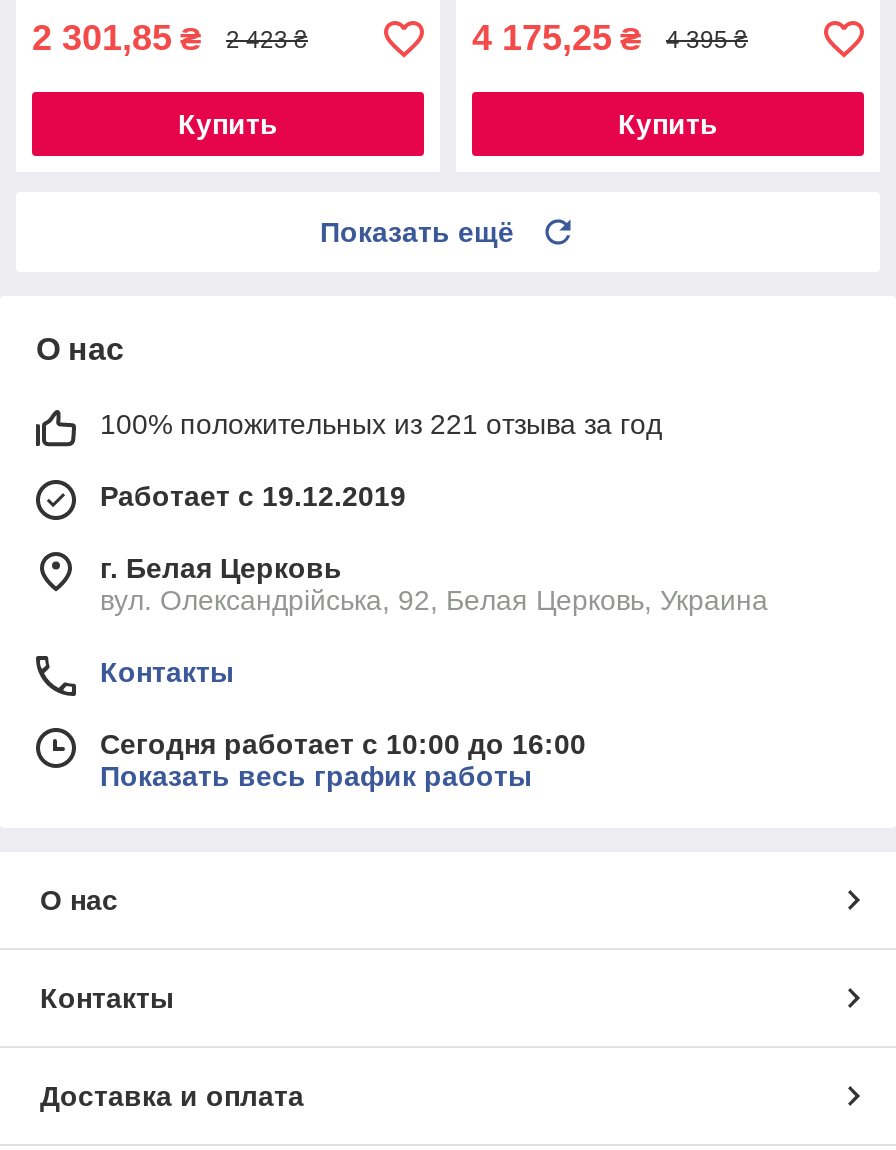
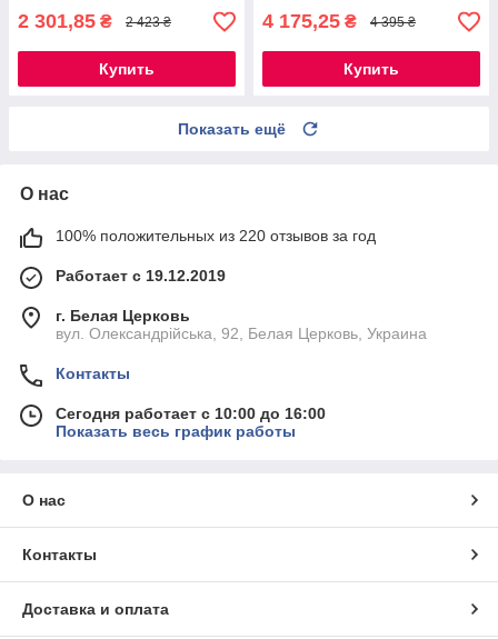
- 100% положительных из 221 отзыва за год
+ 100% положительных из 220 отзывов за год
